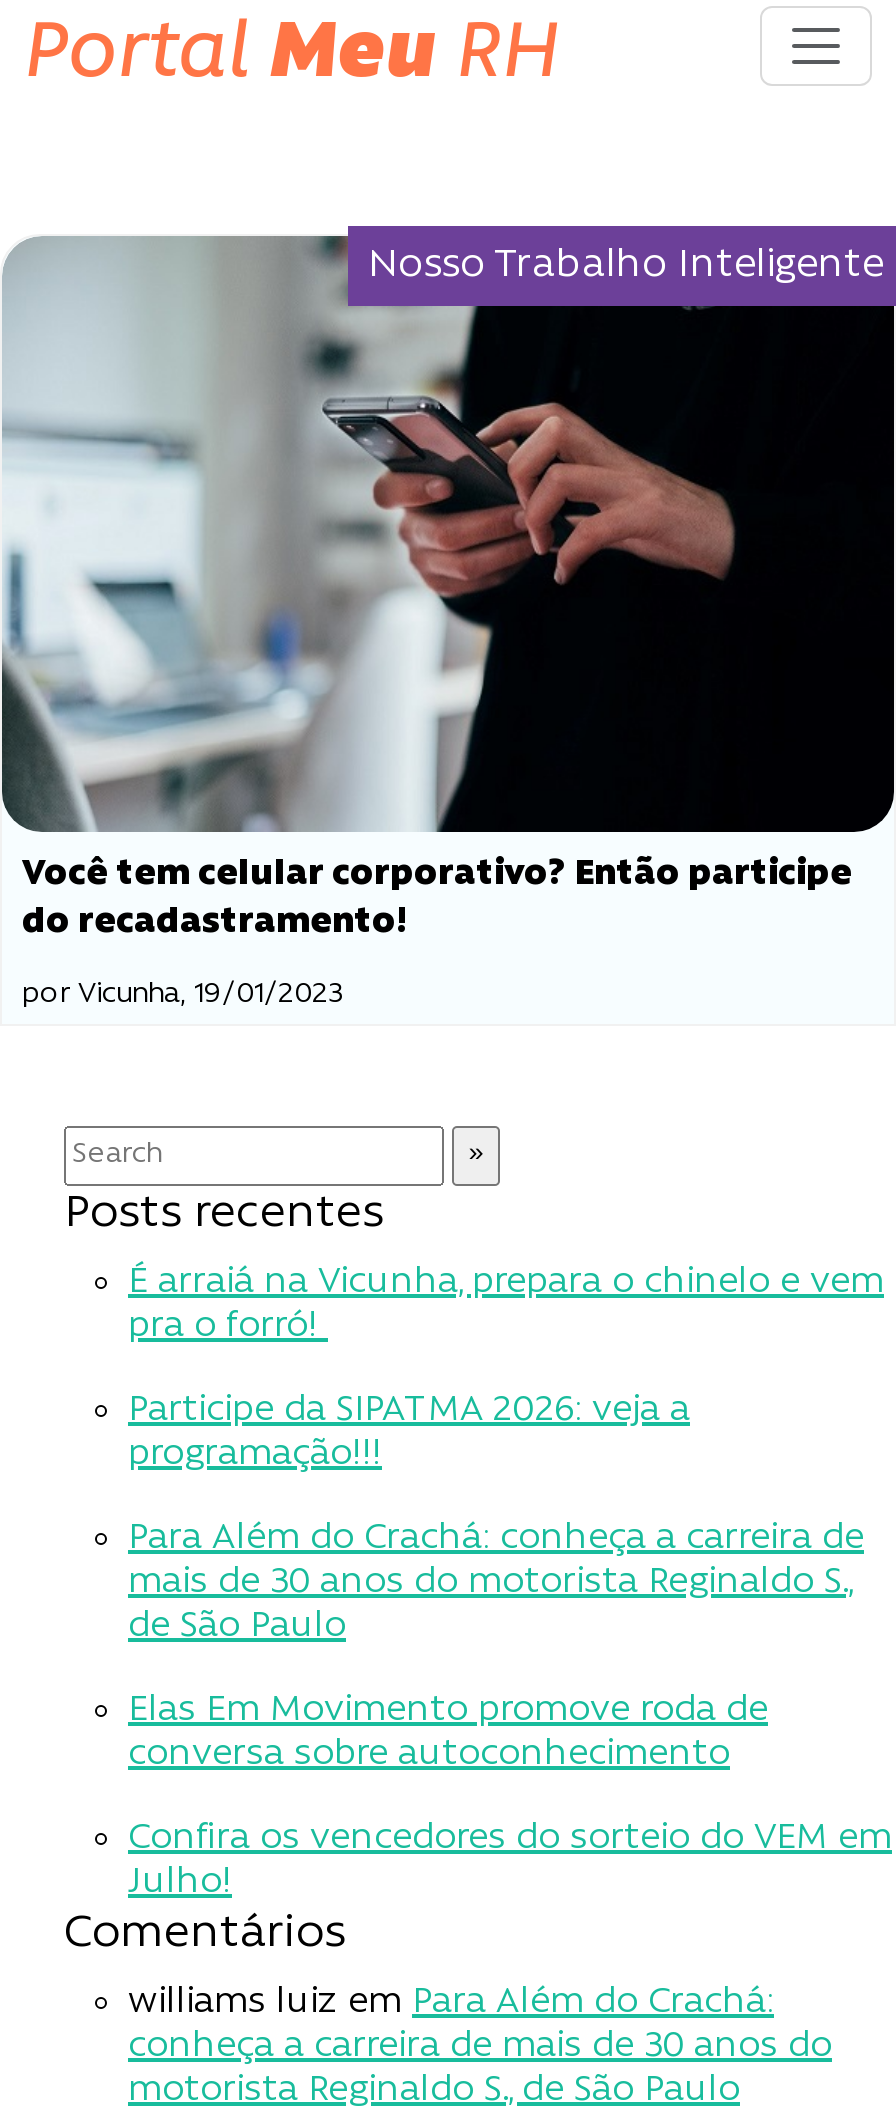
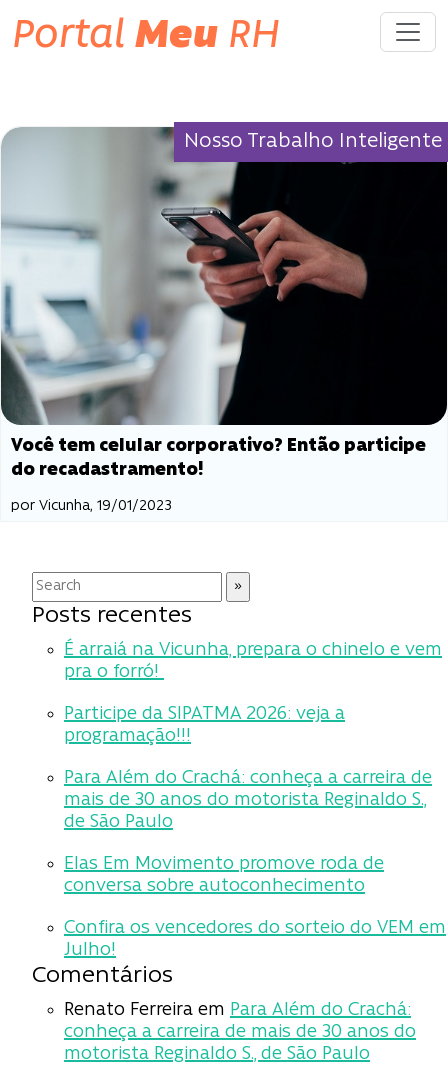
- williams luiz em Para Além do Crachá:
+ Renato Ferreira em Para Além do Crachá:
